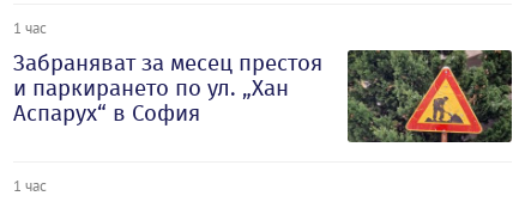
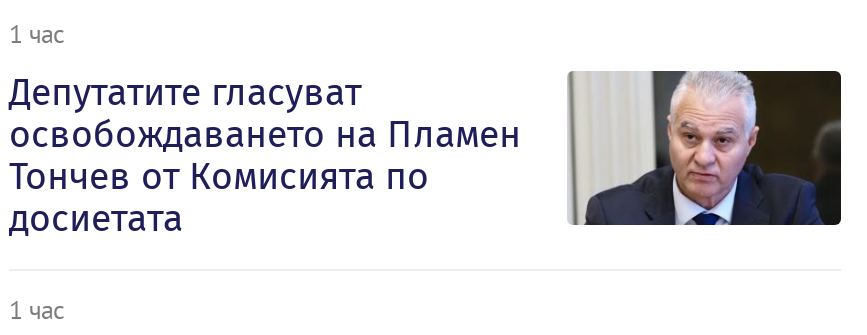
- [image]
- Забраняват за месец престоя
- и паркирането по ул. „Хан
- Аспарух“ в София
+ [image]
+ Депутатите гласуват
+ освобождаването на Пламен
+ Тончев от Комисията по
+ досиетата
